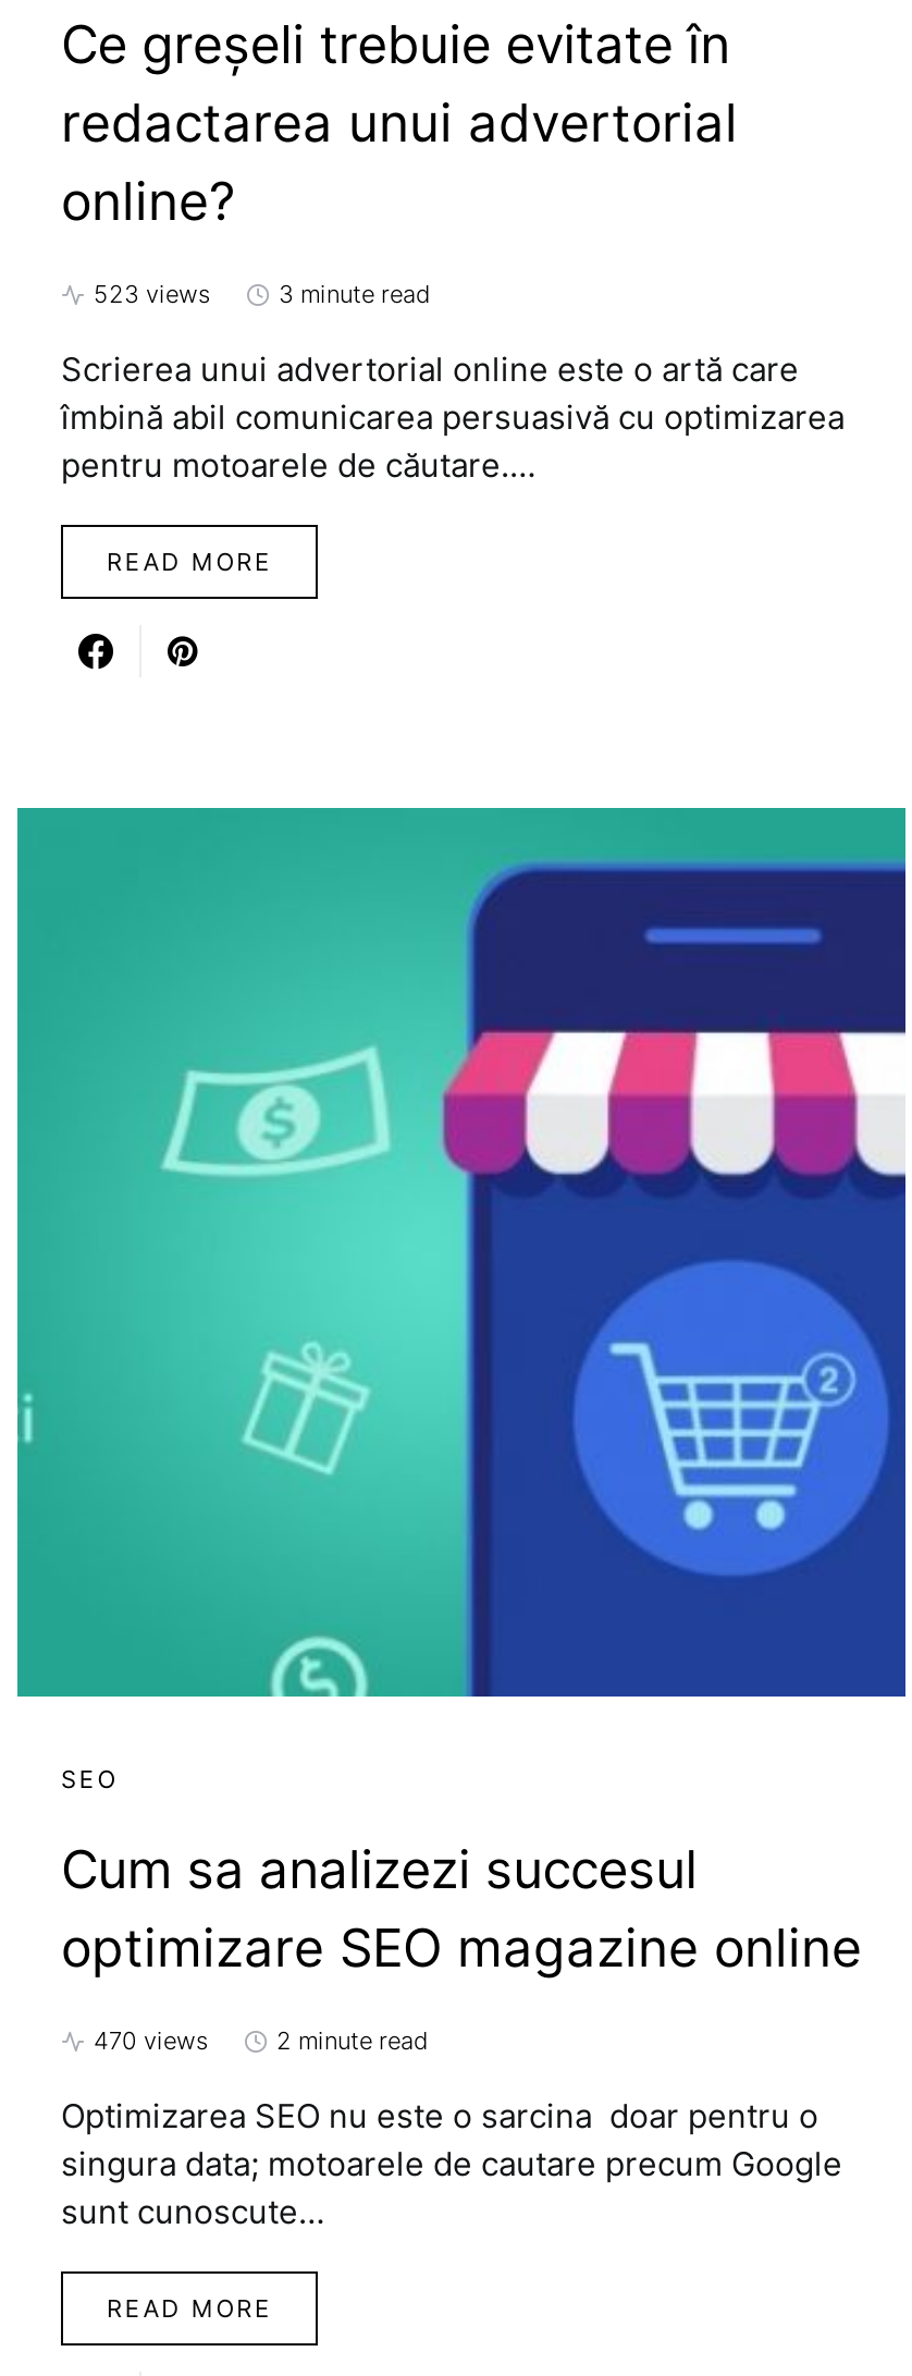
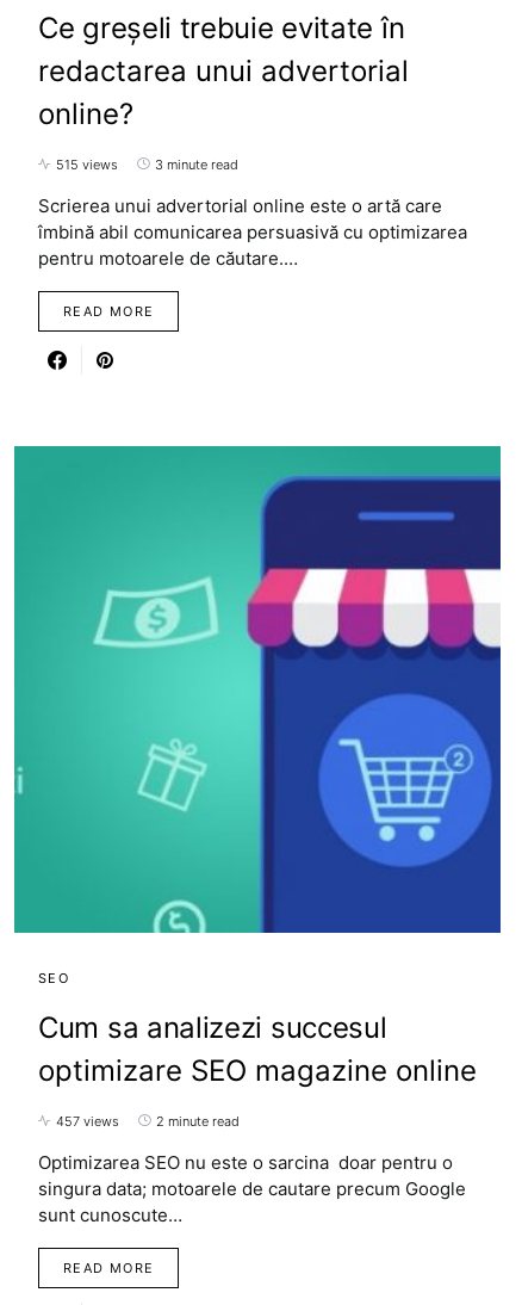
- 523 views
+ 515 views

- 470 views
+ 457 views
